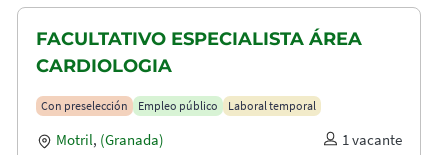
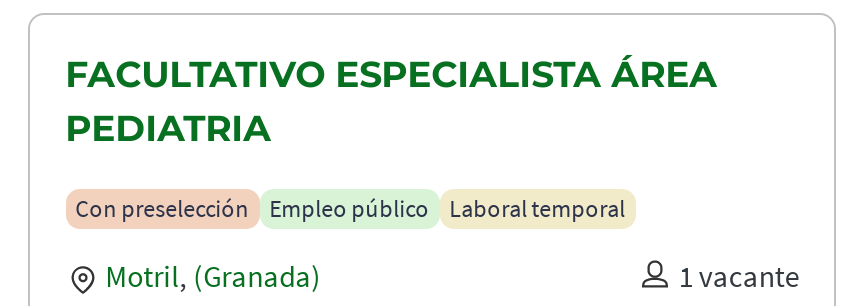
- CARDIOLOGIA
+ PEDIATRIA
